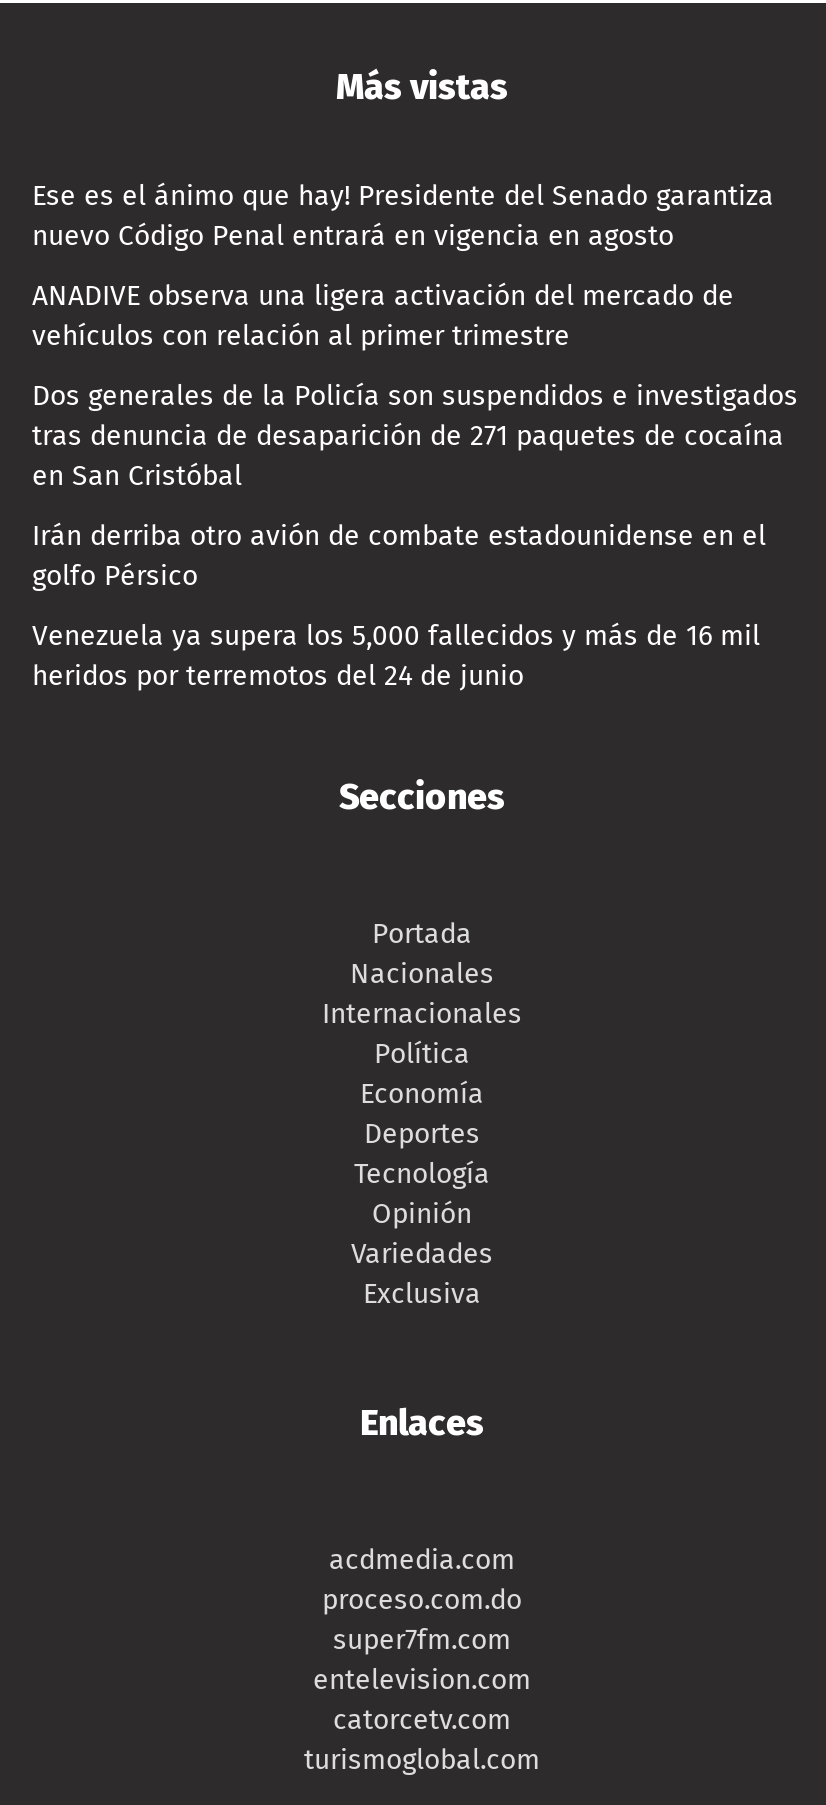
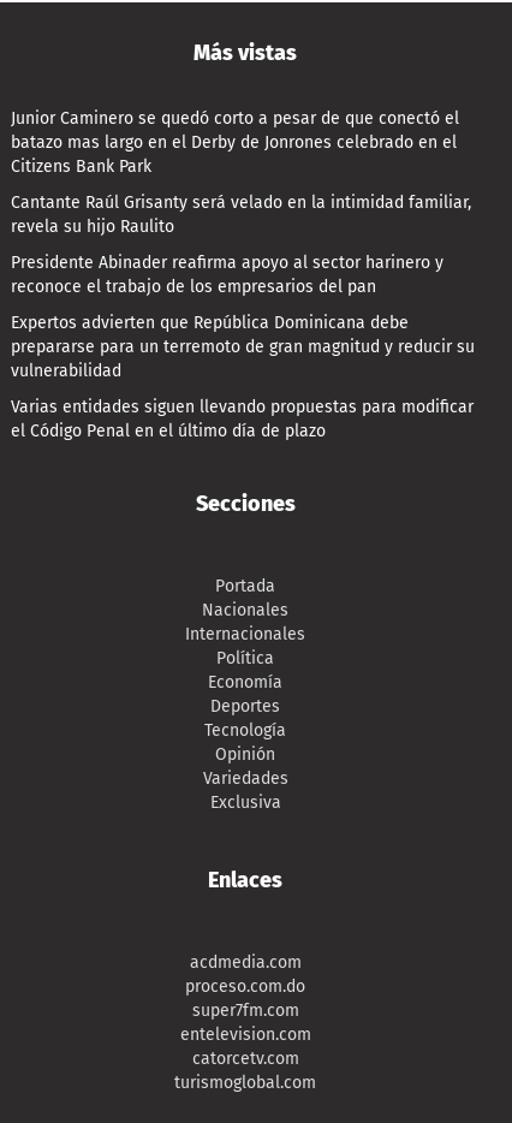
- Ese es el ánimo que hay! Presidente del Senado garantiza
- nuevo Código Penal entrará en vigencia en agosto
+ Junior Caminero se quedó corto a pesar de que conectó el
+ batazo mas largo en el Derby de Jonrones celebrado en el
+ Citizens Bank Park

- ANADIVE observa una ligera activación del mercado de
- vehículos con relación al primer trimestre
+ Cantante Raúl Grisanty será velado en la intimidad familiar,
+ revela su hijo Raulito

- Dos generales de la Policía son suspendidos e investigados
- tras denuncia de desaparición de 271 paquetes de cocaína
- en San Cristóbal
+ Presidente Abinader reafirma apoyo al sector harinero y
+ reconoce el trabajo de los empresarios del pan

- Irán derriba otro avión de combate estadounidense en el
- golfo Pérsico
+ Expertos advierten que República Dominicana debe
+ prepararse para un terremoto de gran magnitud y reducir su
+ vulnerabilidad

- Venezuela ya supera los 5,000 fallecidos y más de 16 mil
- heridos por terremotos del 24 de junio
+ Varias entidades siguen llevando propuestas para modificar
+ el Código Penal en el último día de plazo
